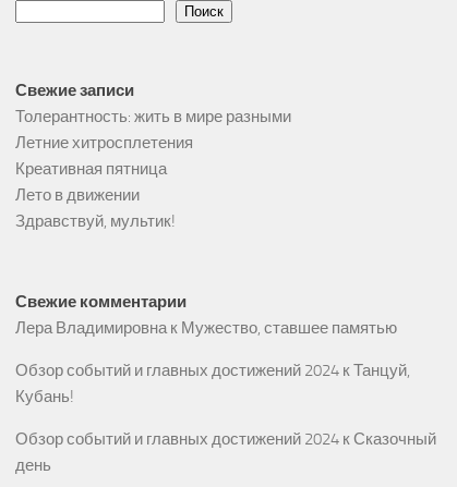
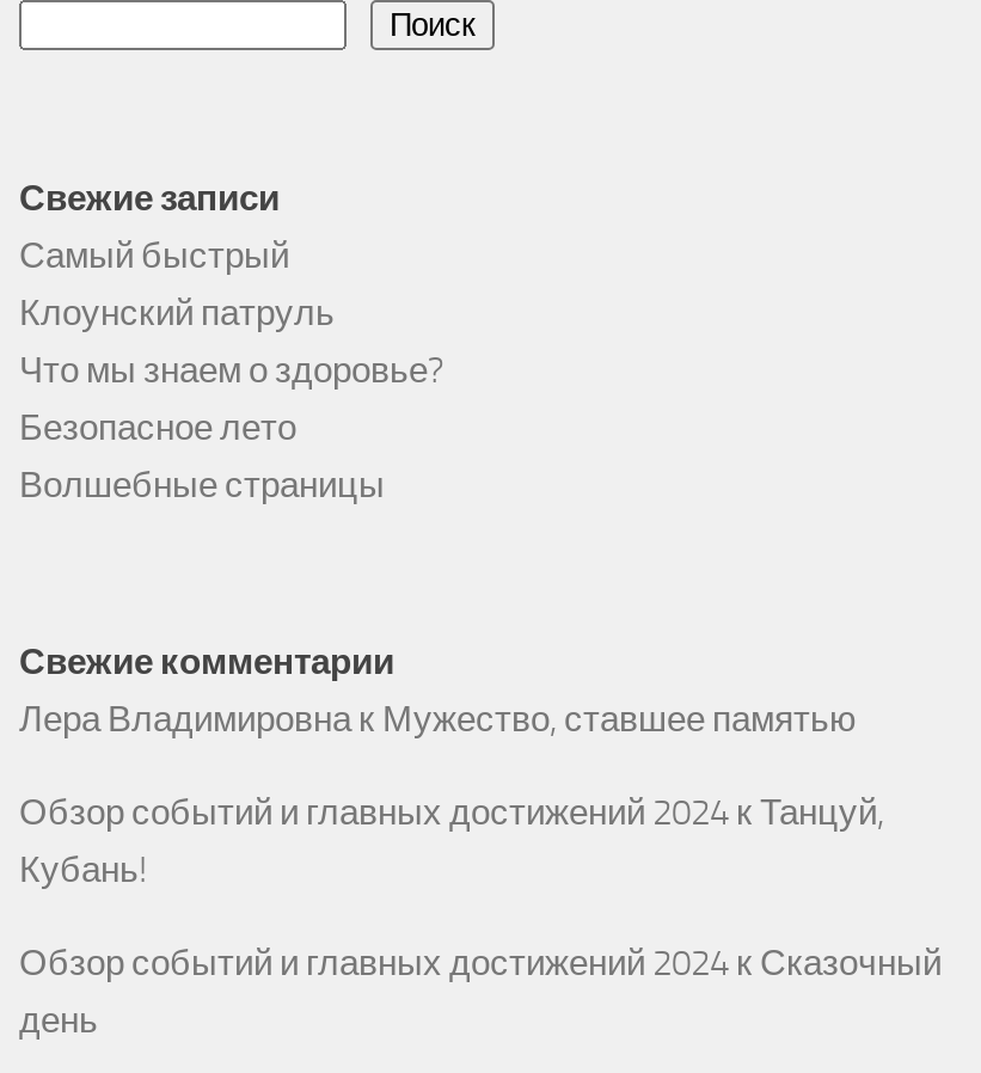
- Толерантность: жить в мире разными
- Летние хитросплетения
- Креативная пятница
- Лето в движении
- Здравствуй, мультик!
+ Самый быстрый
+ Клоунский патруль
+ Что мы знаем о здоровье?
+ Безопасное лето
+ Волшебные страницы
